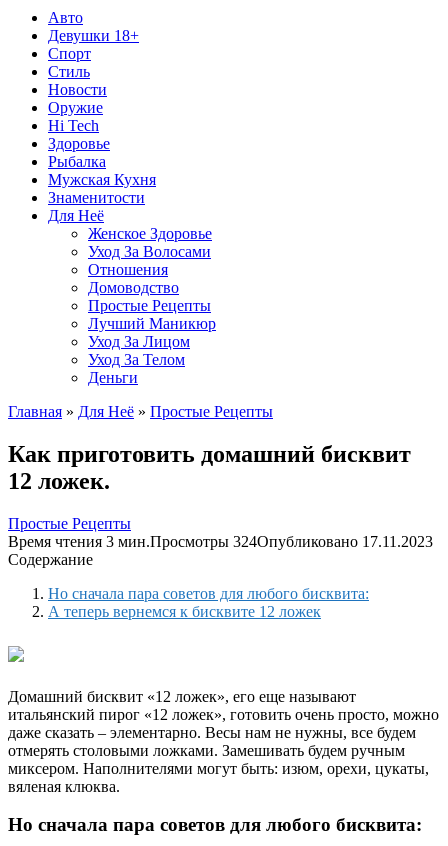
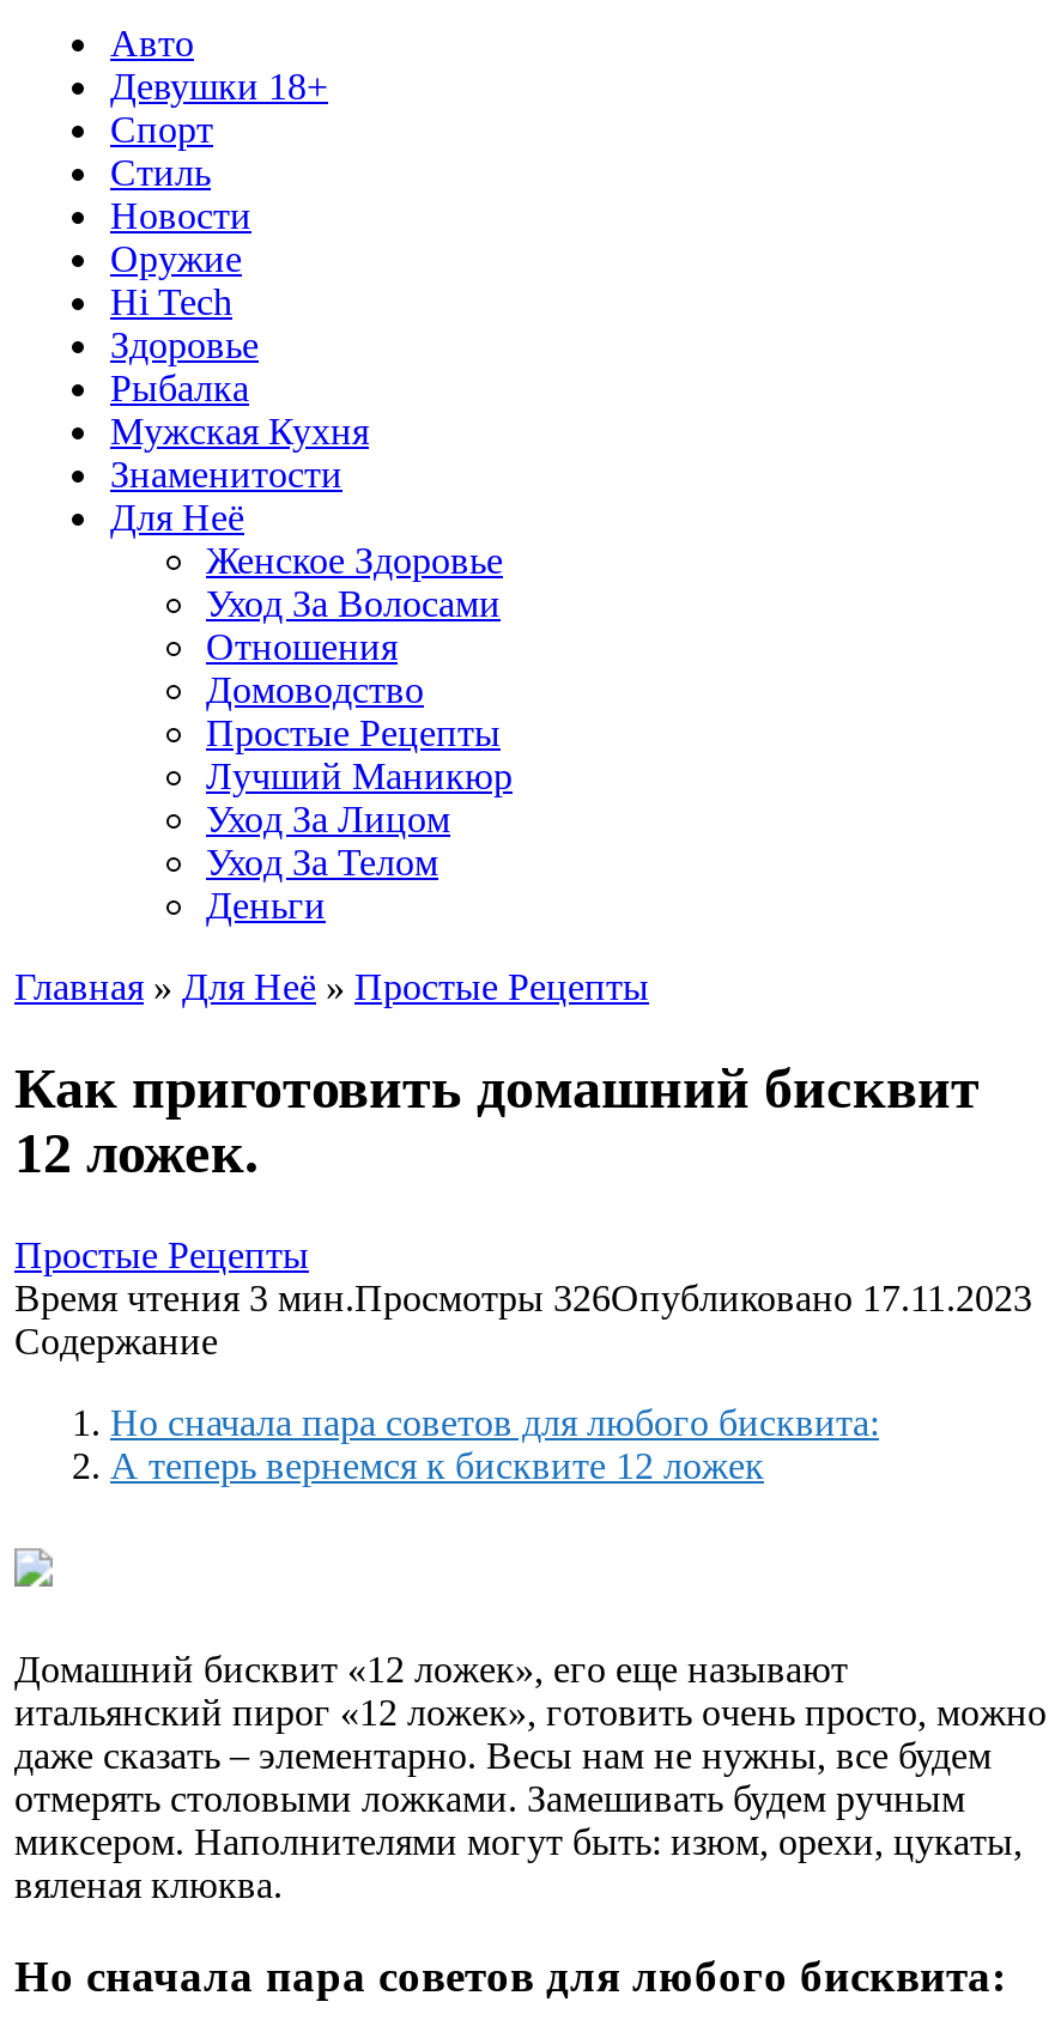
- Время чтения 3 мин.Просмотры 324Опубликовано 17.11.2023
+ Время чтения 3 мин.Просмотры 326Опубликовано 17.11.2023
